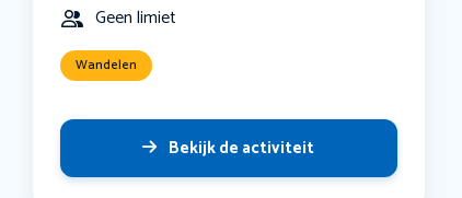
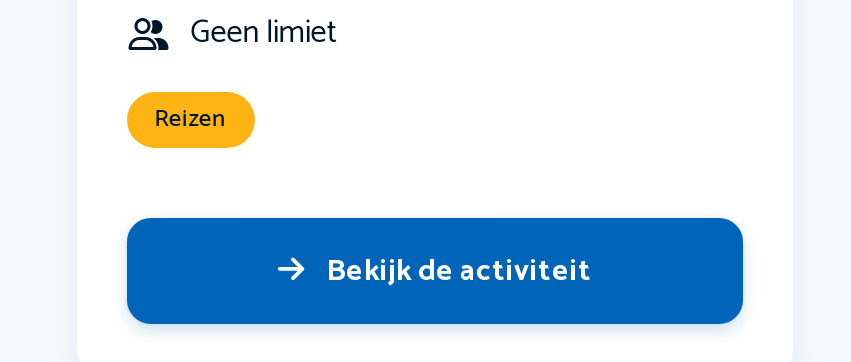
- Wandelen
+ Reizen
